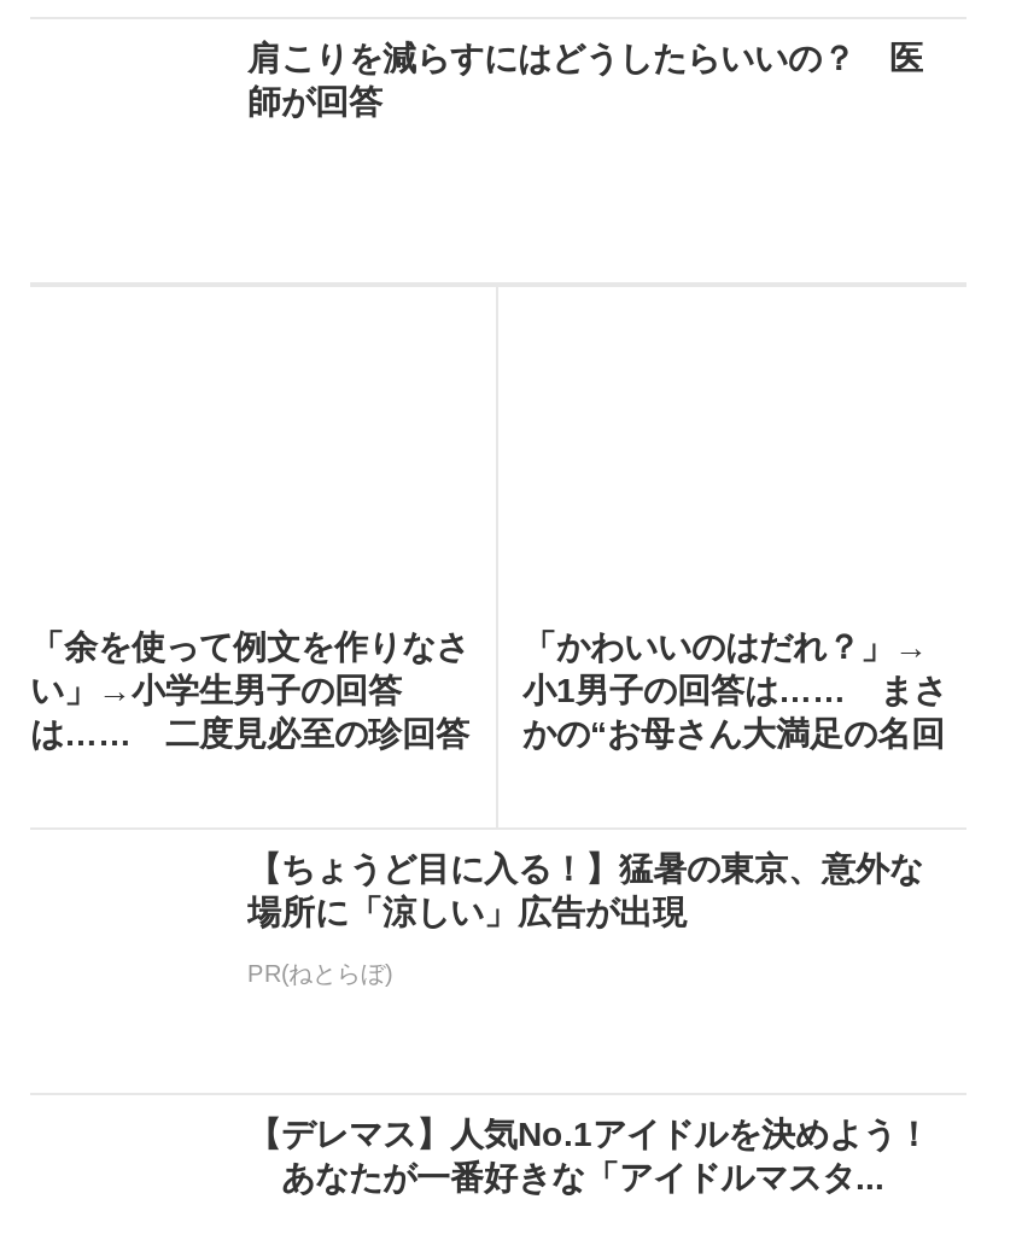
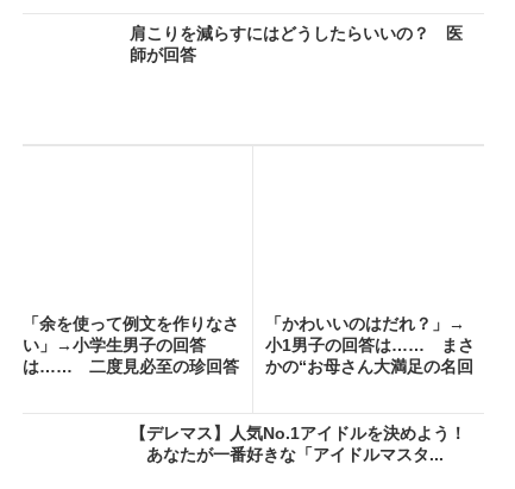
- 【ちょうど目に入る！】猛暑の東京、意外な
- 場所に「涼しい」広告が出現
- PR(ねとらぼ)
